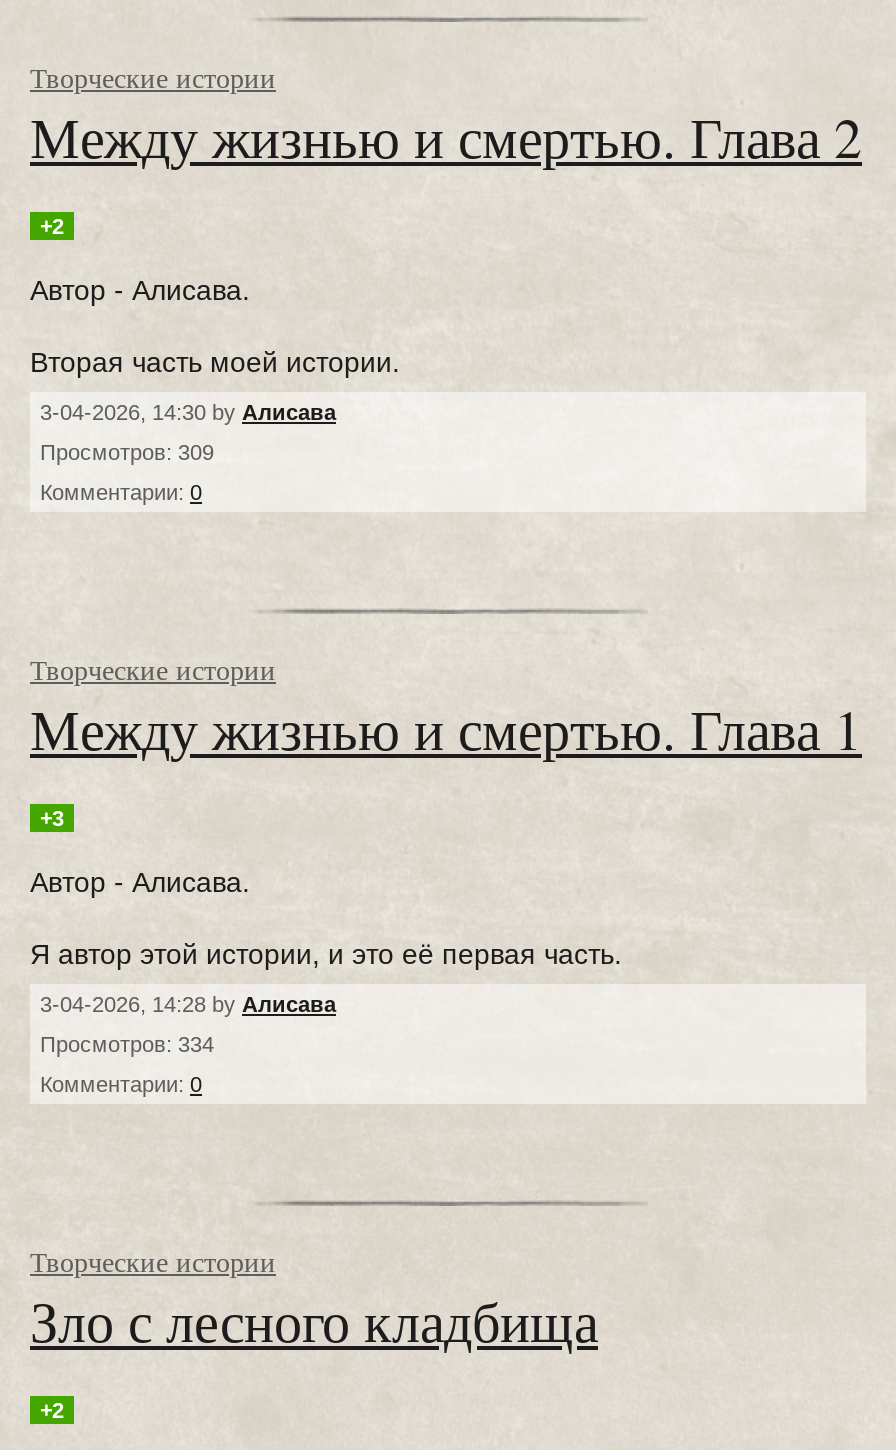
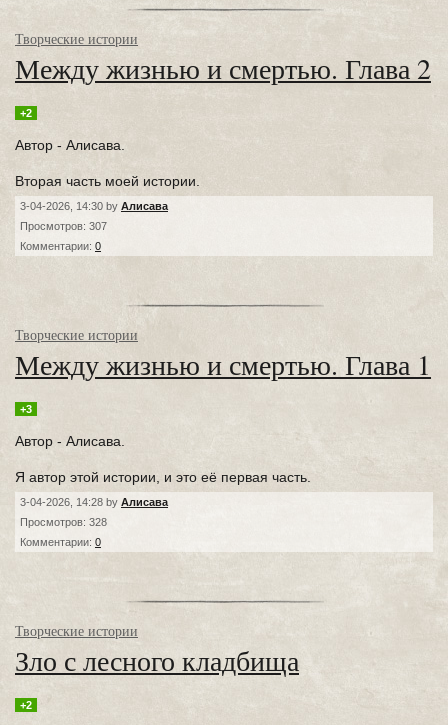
- Просмотров: 309
+ Просмотров: 307

- Просмотров: 334
+ Просмотров: 328
